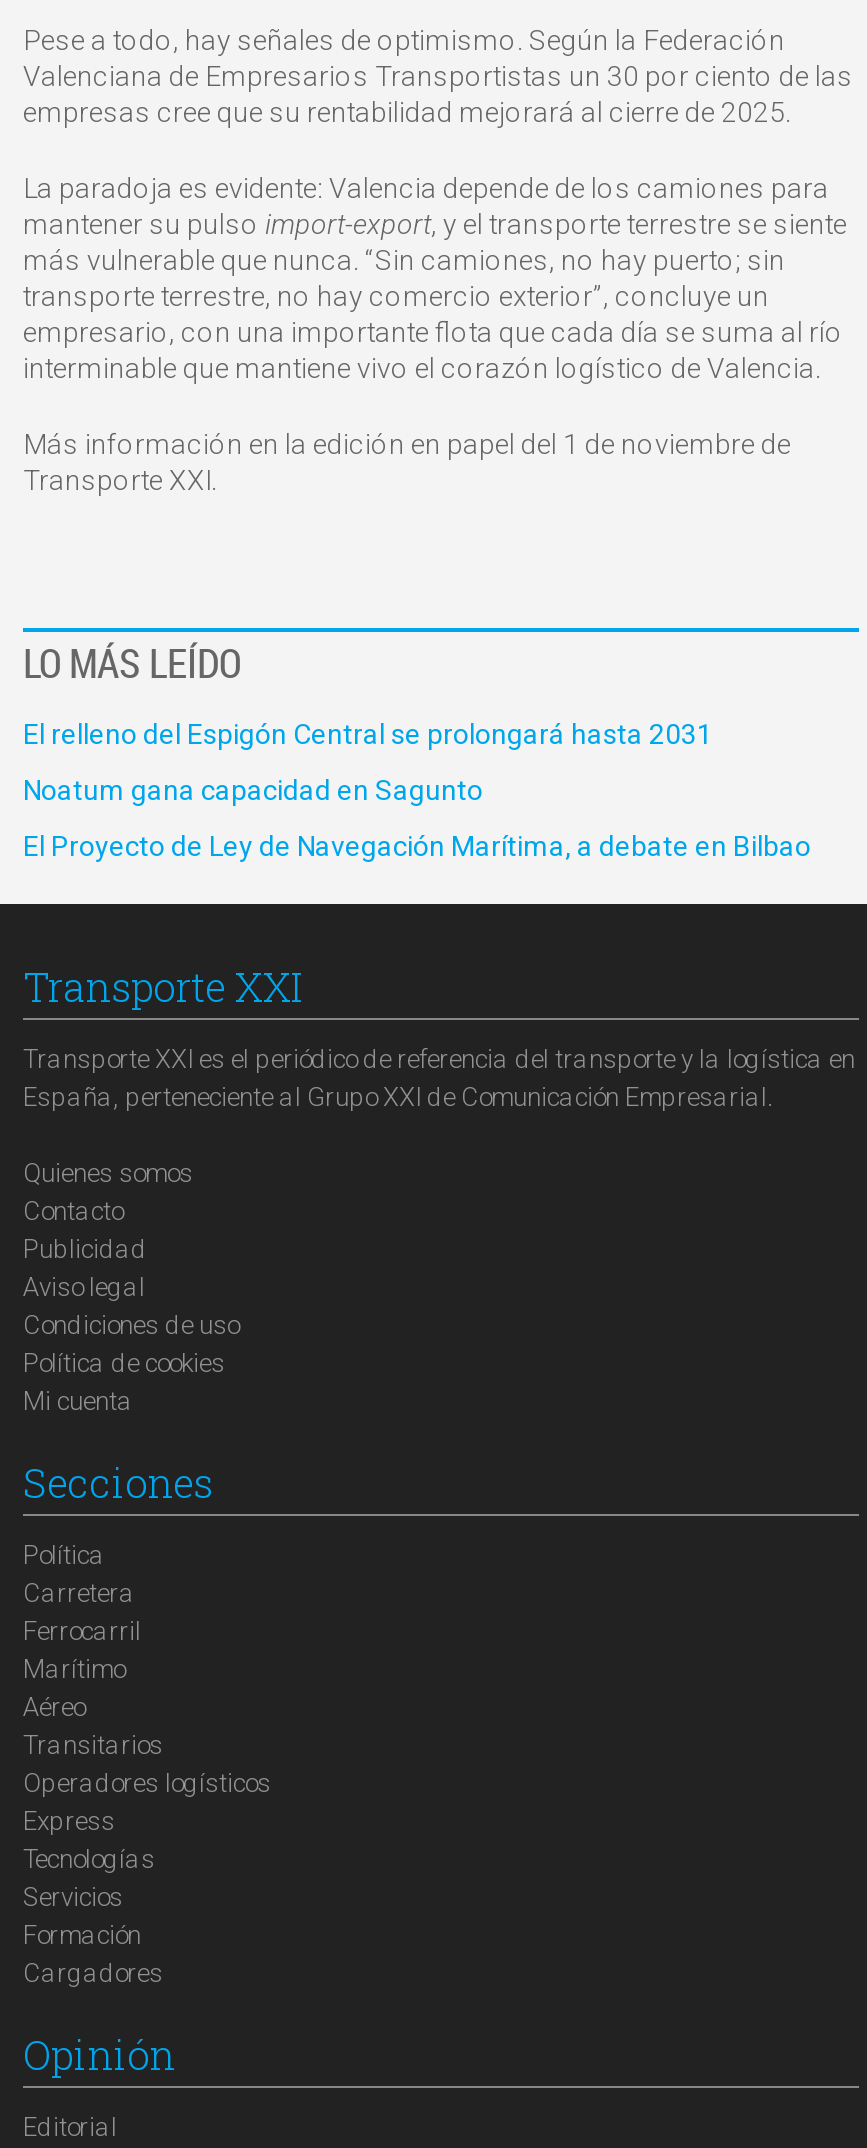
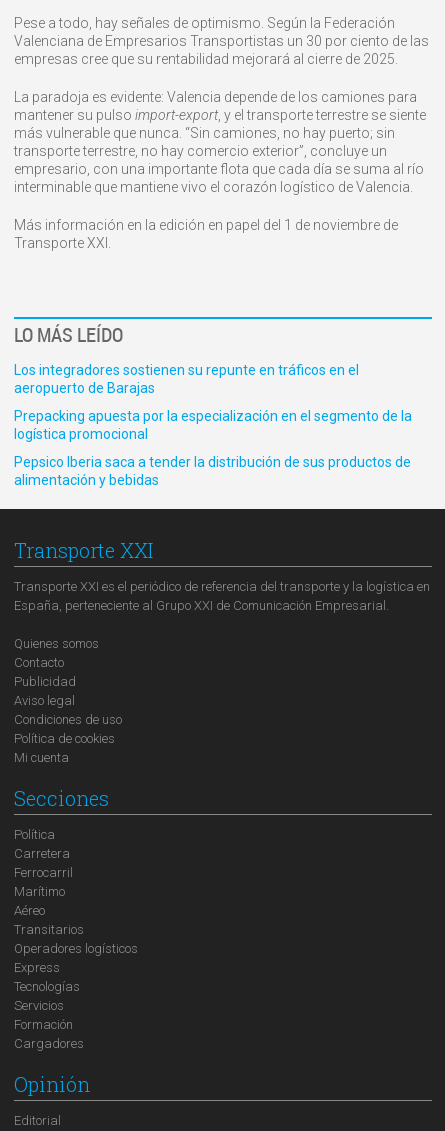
- El relleno del Espigón Central se prolongará hasta 2031
+ Los integradores sostienen su repunte en tráficos en el
+ aeropuerto de Barajas

- Noatum gana capacidad en Sagunto
+ Prepacking apuesta por la especialización en el segmento de la
+ logística promocional

- El Proyecto de Ley de Navegación Marítima, a debate en Bilbao
+ Pepsico Iberia saca a tender la distribución de sus productos de
+ alimentación y bebidas
